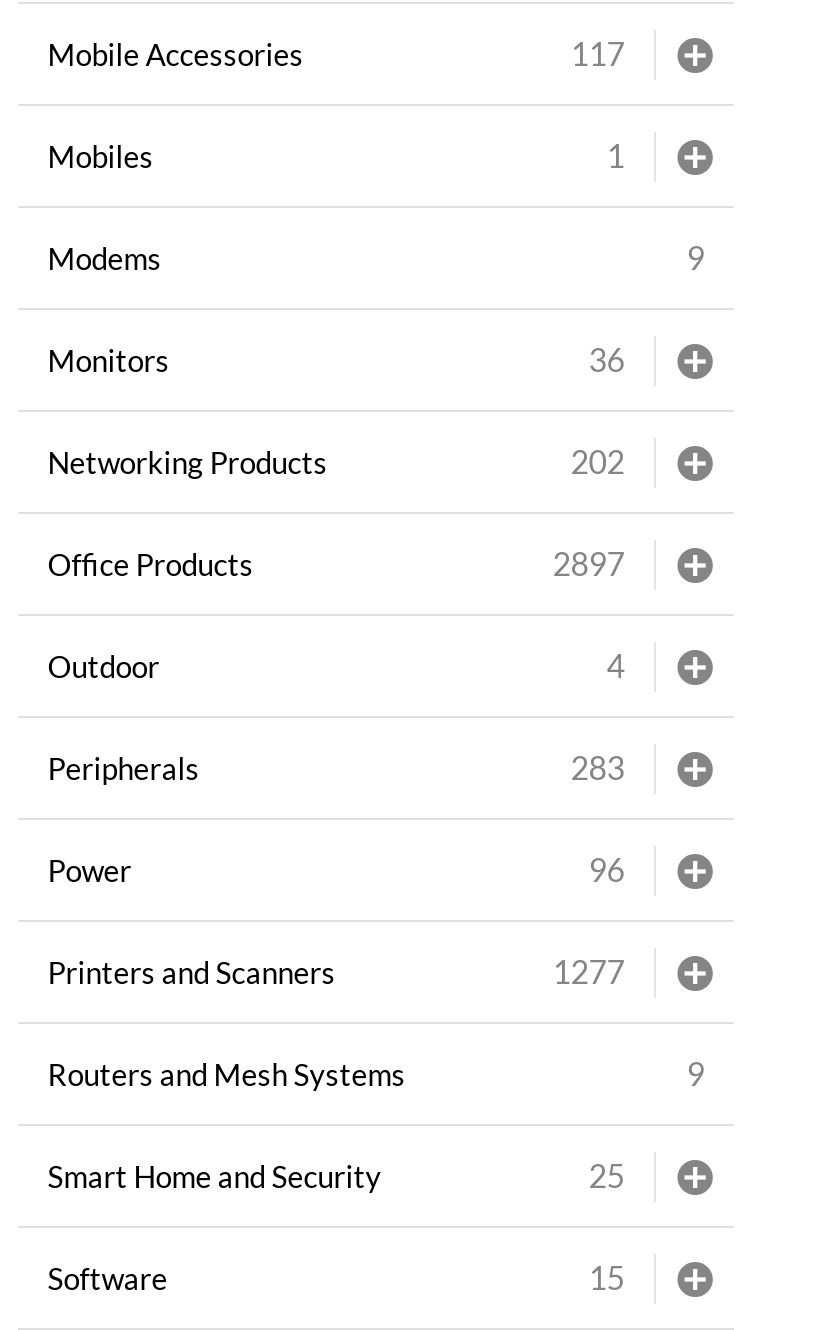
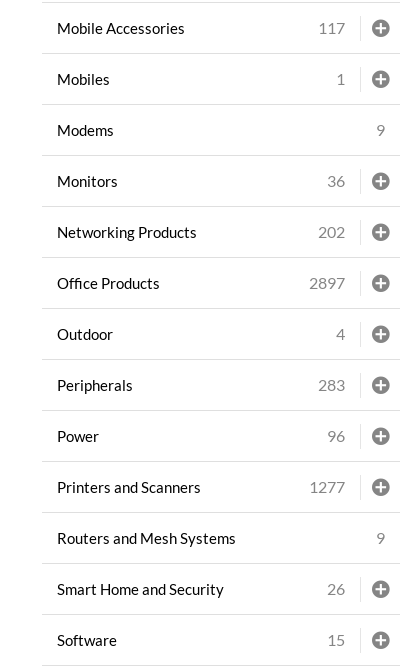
- 25
+ 26
